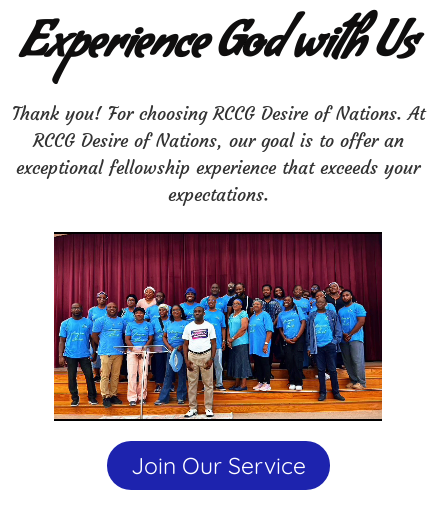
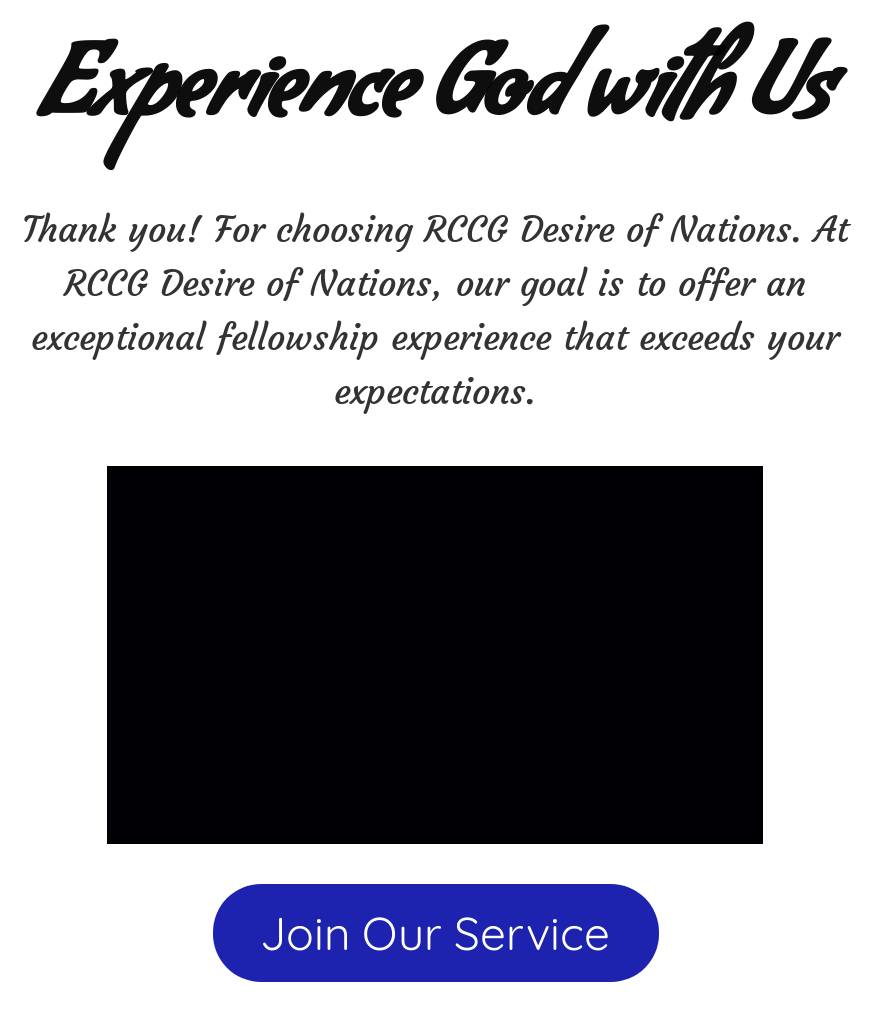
- [image]
